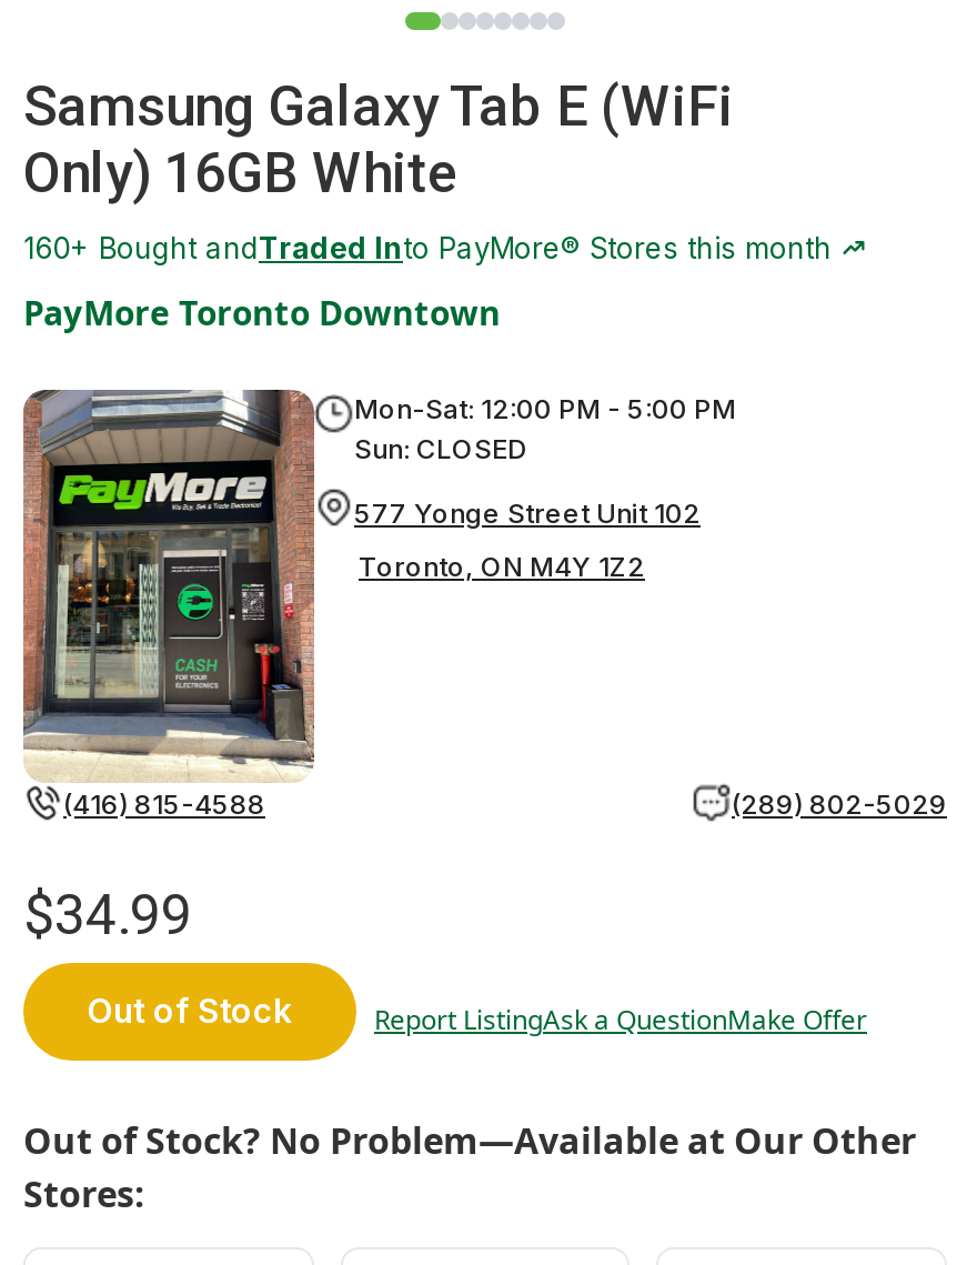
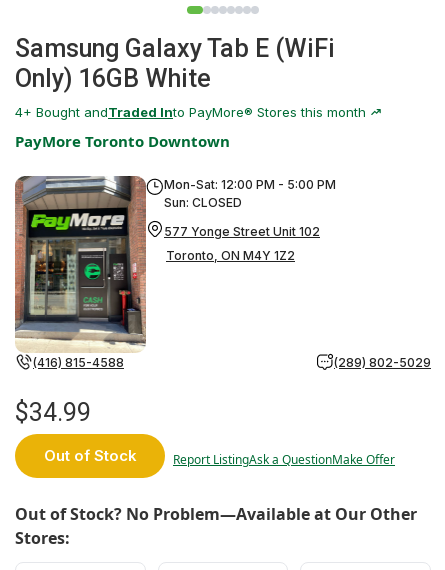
- 160+ Bought andTraded Into PayMore® Stores this month
+ 4+ Bought andTraded Into PayMore® Stores this month
